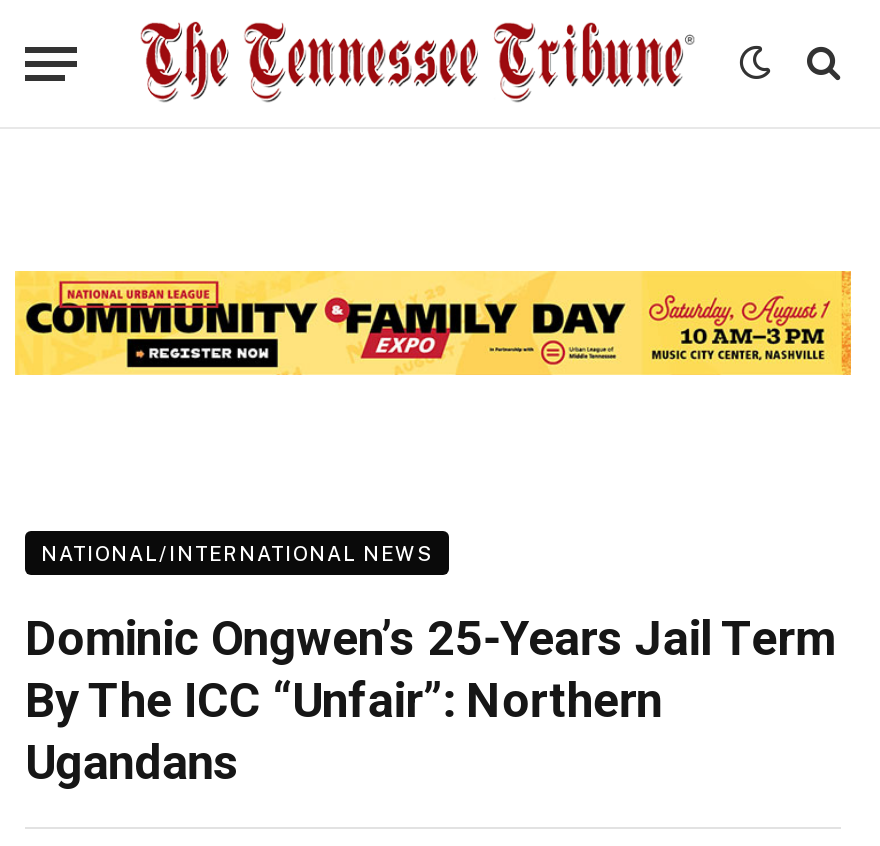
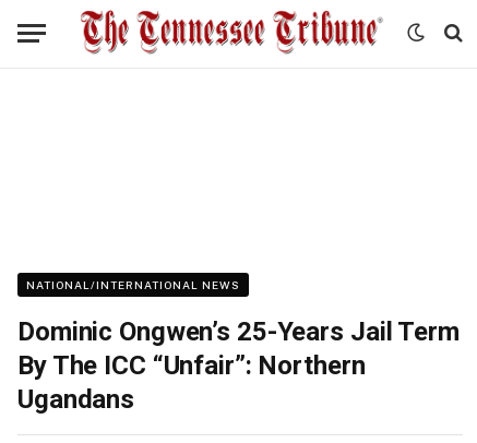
- [image]
